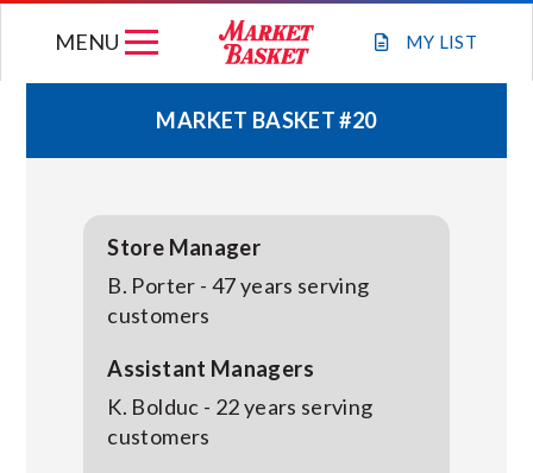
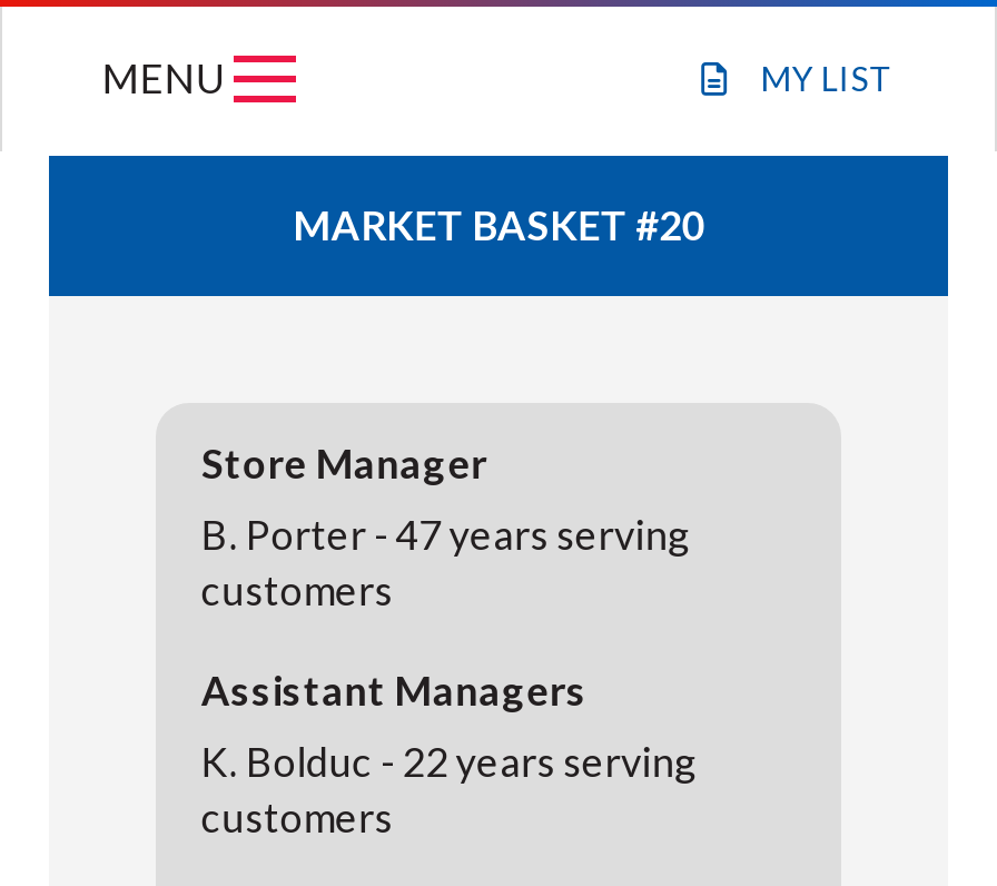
- [image]
